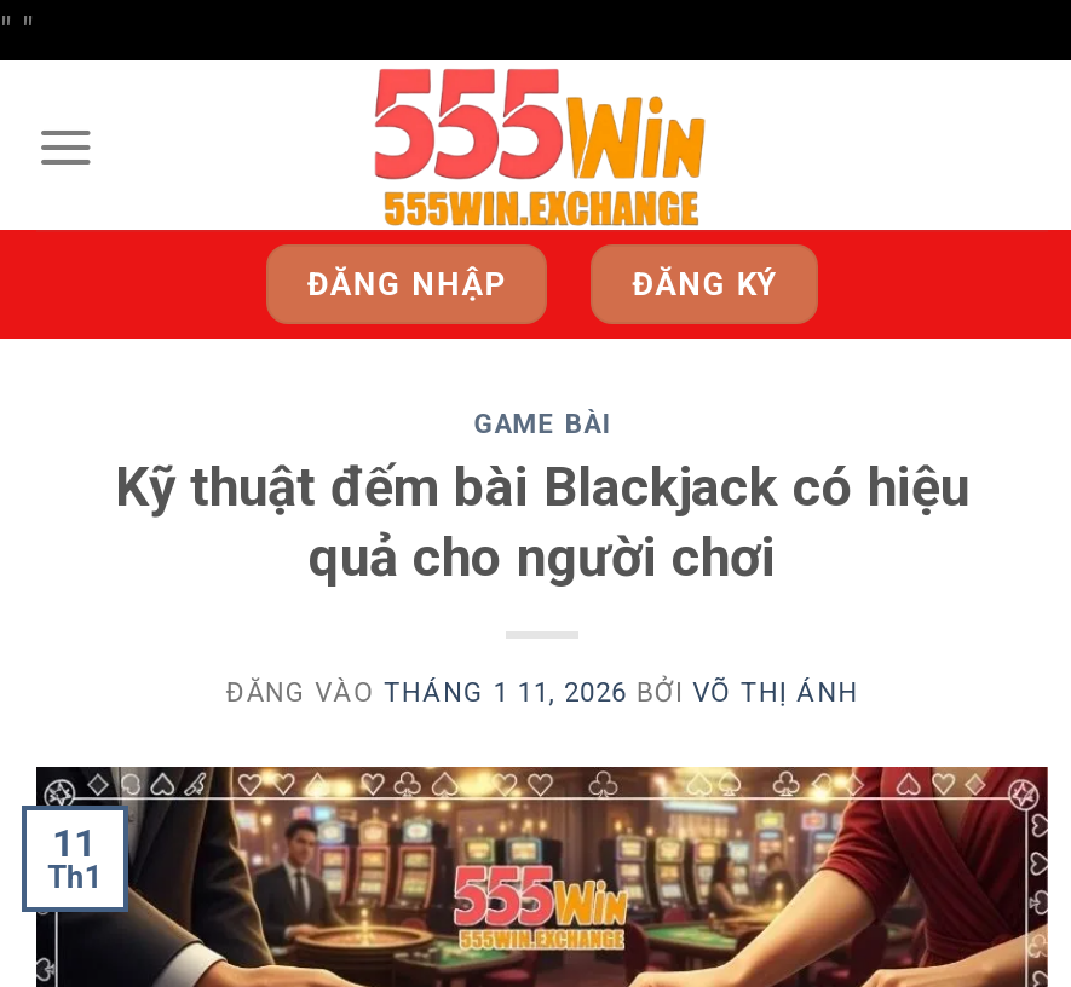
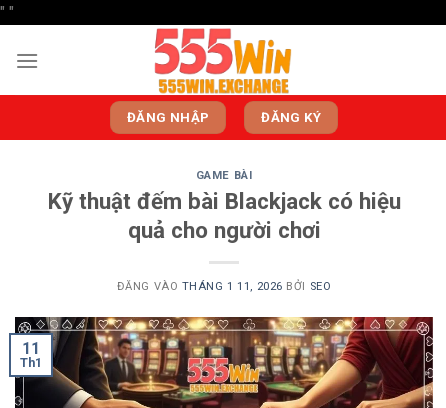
- ĐĂNG VÀO THÁNG 1 11, 2026 BỞI VÕ THỊ ÁNH
+ ĐĂNG VÀO THÁNG 1 11, 2026 BỞI SEO
